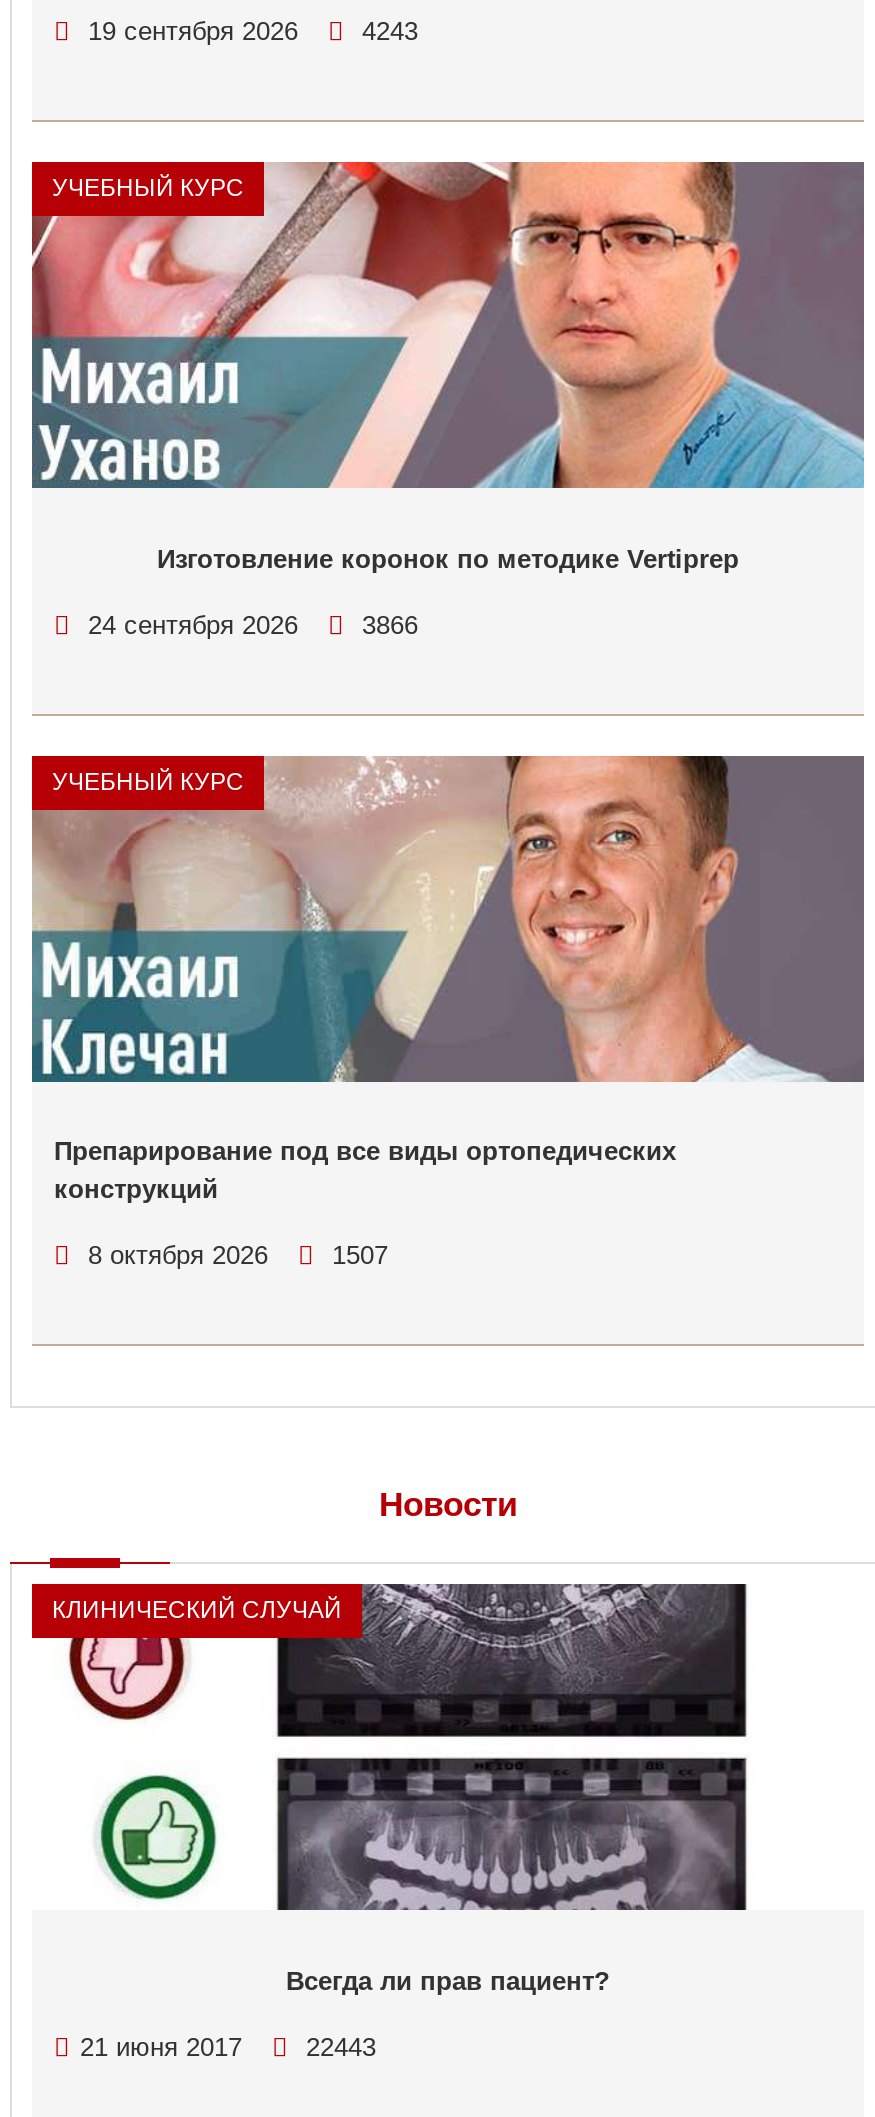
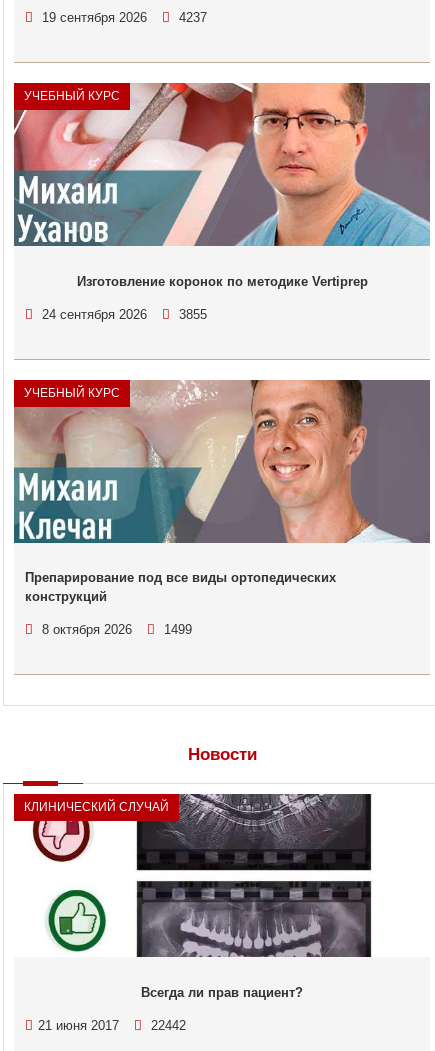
- 19 сентября 2026 4243
+ 19 сентября 2026 4237

- 24 сентября 2026 3866
+ 24 сентября 2026 3855

- 8 октября 2026 1507
+ 8 октября 2026 1499

- 21 июня 2017 22443
+ 21 июня 2017 22442
